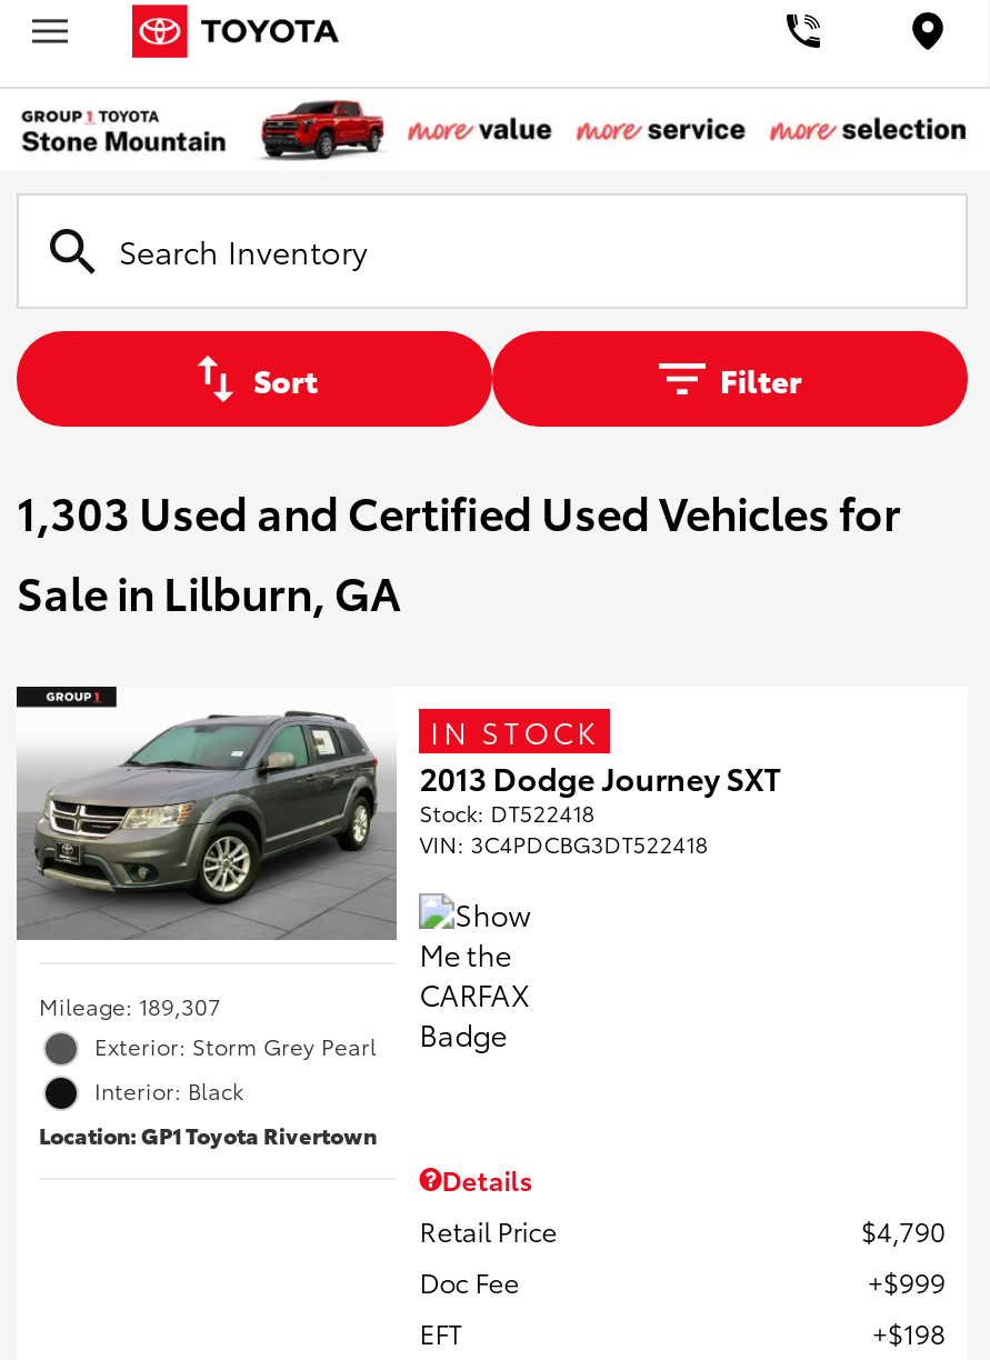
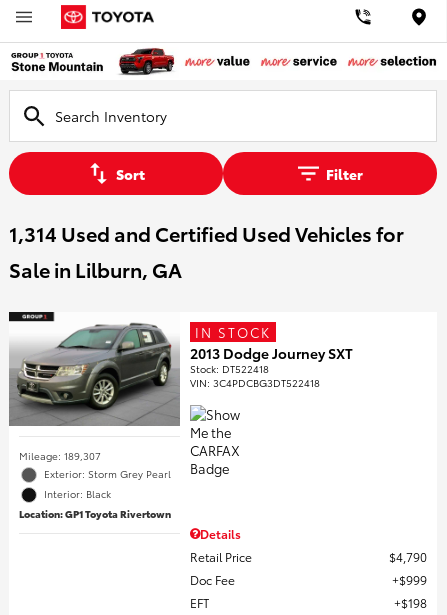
- 1,303 Used and Certified Used Vehicles for
+ 1,314 Used and Certified Used Vehicles for
